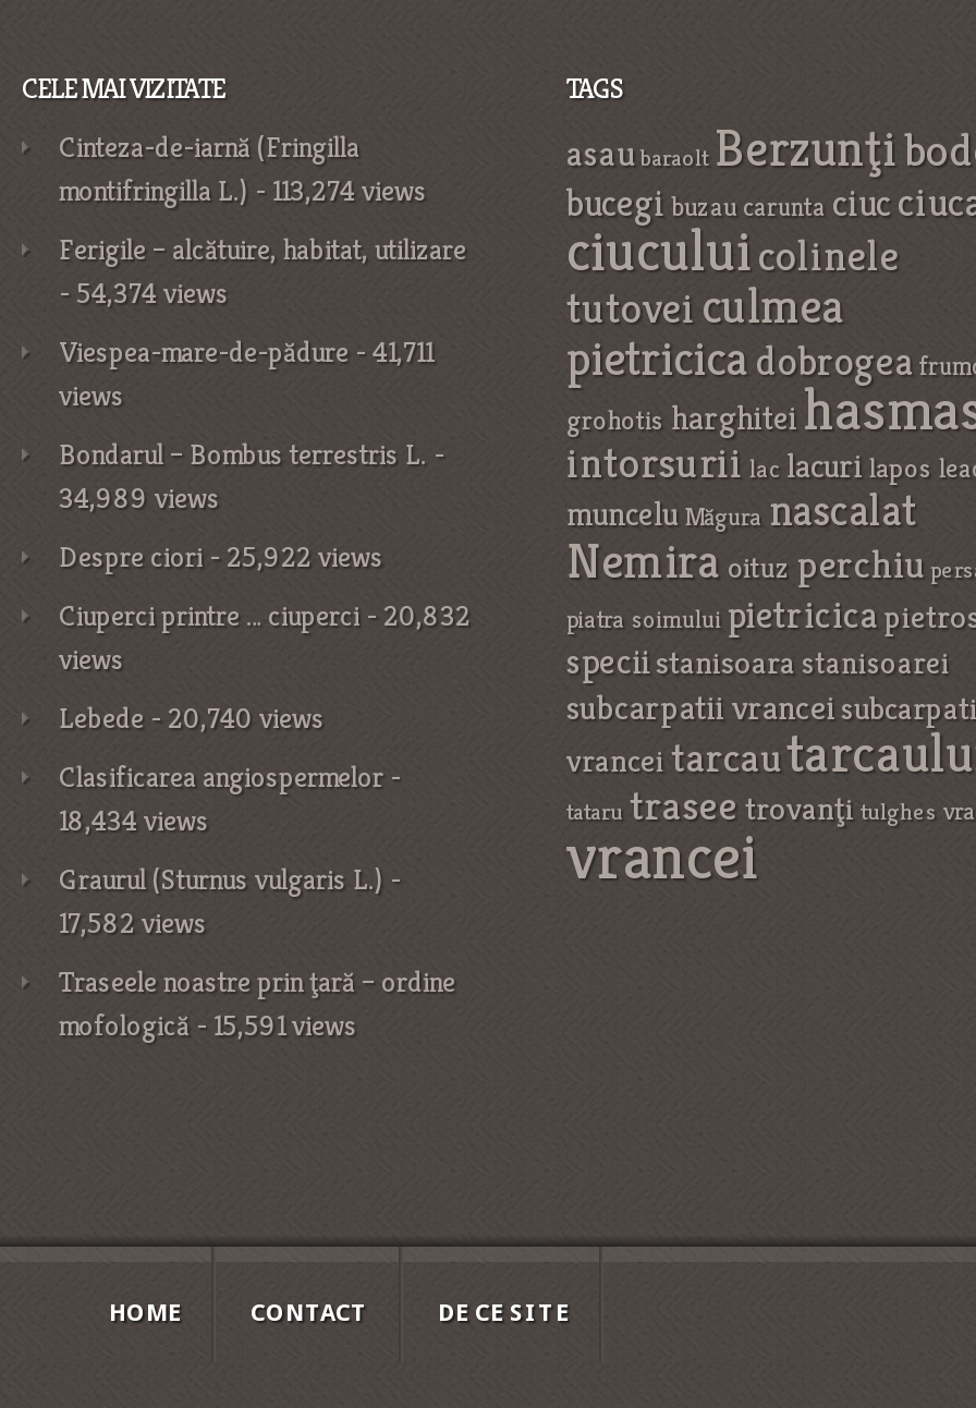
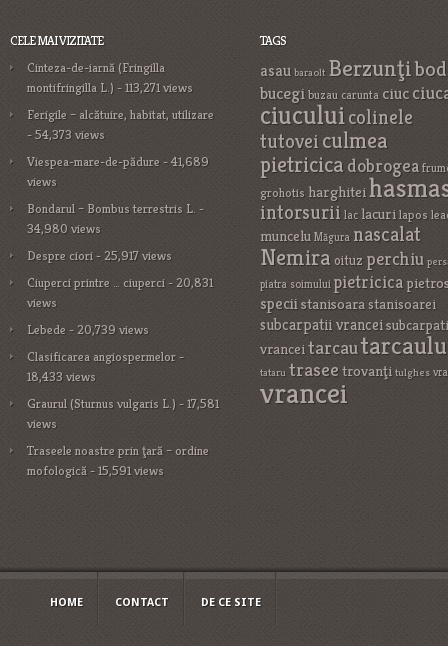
- montifringilla L.) - 113,274 views
+ montifringilla L.) - 113,271 views

- - 54,374 views
+ - 54,373 views

- Viespea-mare-de-pădure - 41,711
+ Viespea-mare-de-pădure - 41,689

- 34,989 views
+ 34,980 views

- Despre ciori - 25,922 views
+ Despre ciori - 25,917 views

- Ciuperci printre … ciuperci - 20,832
+ Ciuperci printre … ciuperci - 20,831

- Lebede - 20,740 views
+ Lebede - 20,739 views

- 18,434 views
+ 18,433 views

- Graurul (Sturnus vulgaris L.) -
- 17,582 views
+ Graurul (Sturnus vulgaris L.) - 17,581
+ views
